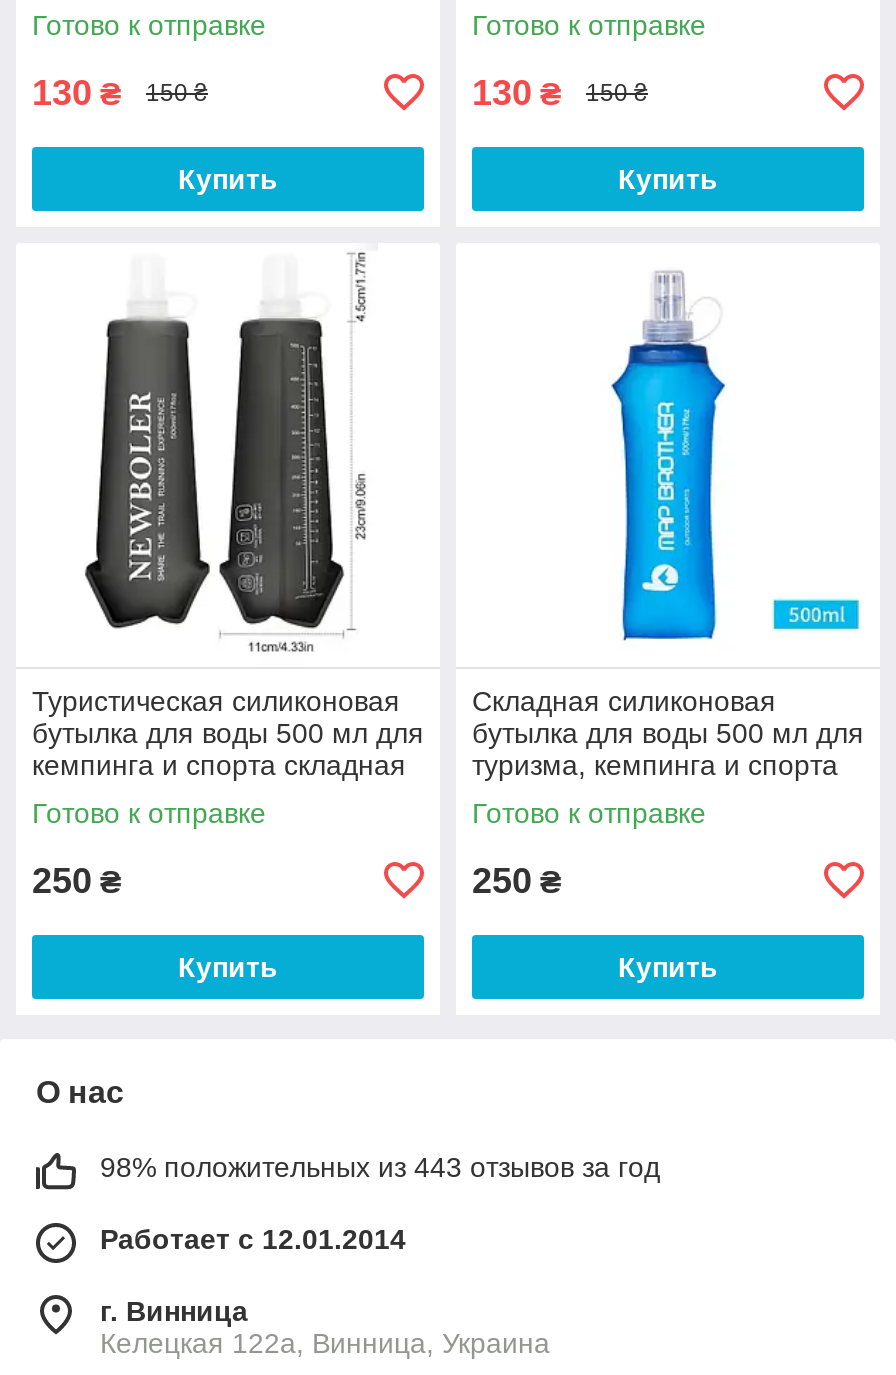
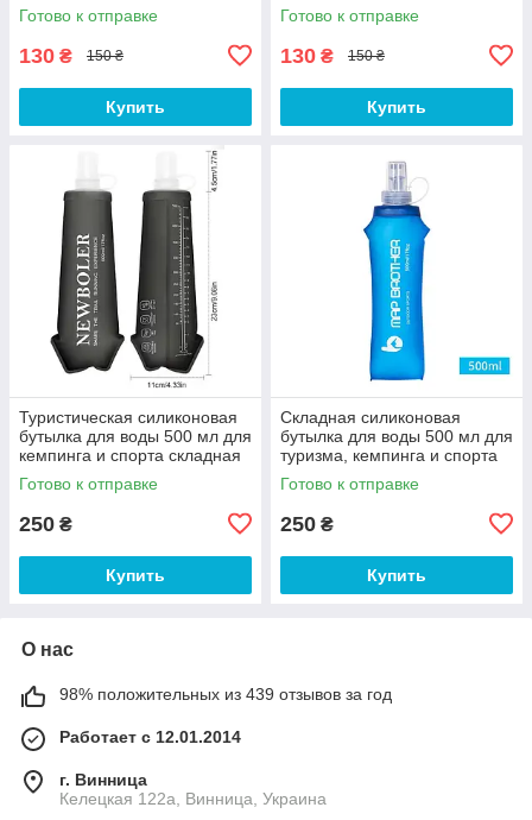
- 98% положительных из 443 отзывов за год
+ 98% положительных из 439 отзывов за год
